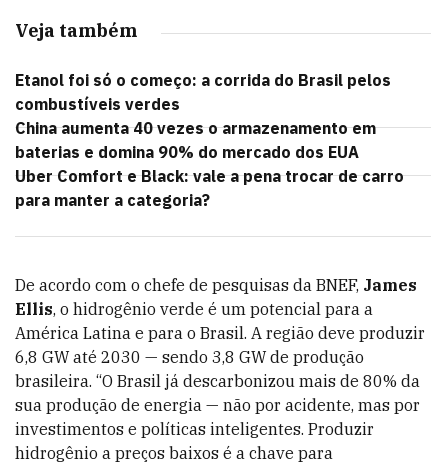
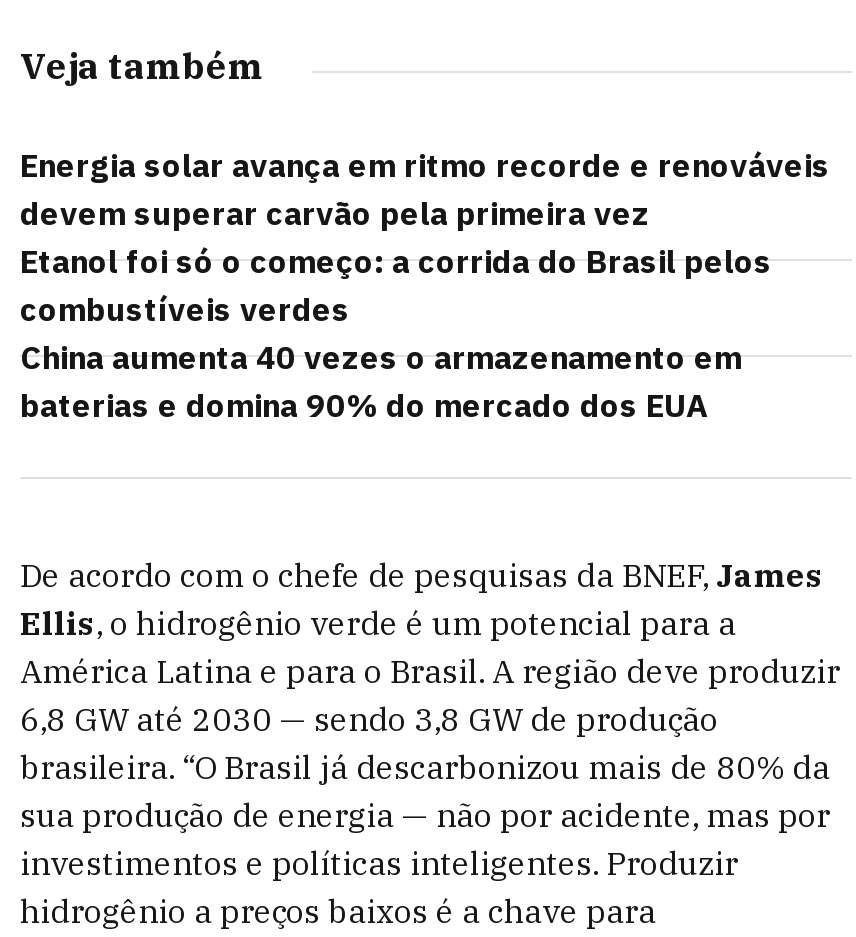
+ Energia solar avança em ritmo recorde e renováveis
+ devem superar carvão pela primeira vez

moved down: Etanol foi só o começo: a corrida do Brasil pelos | combustíveis verdes | China aumenta 40 vezes o armazenamento em | baterias e domina 90% do mercado dos EUA

- Uber Comfort e Black: vale a pena trocar de carro
- para manter a categoria?
